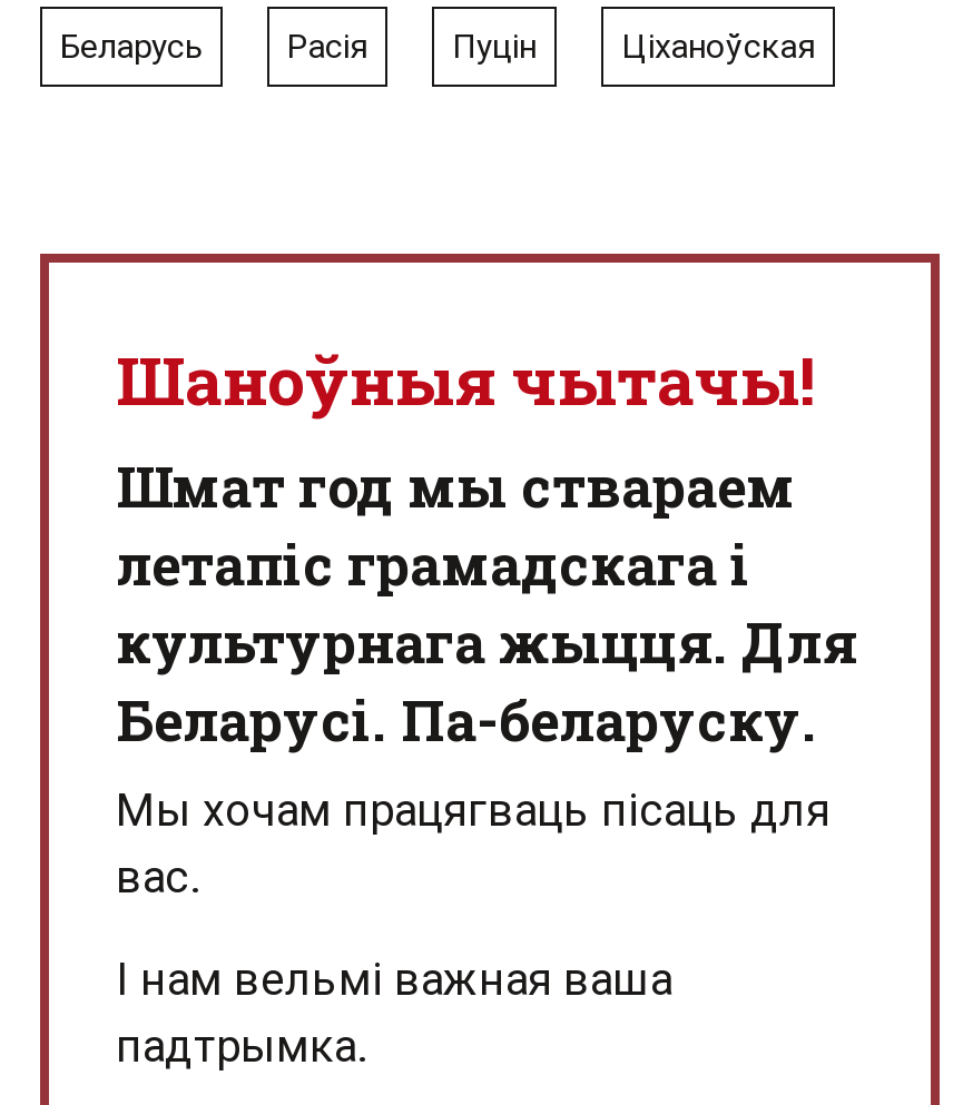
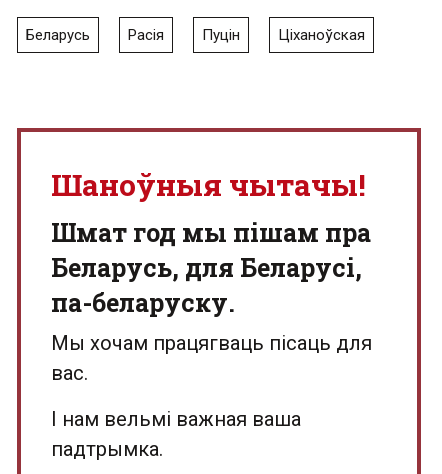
- Шмат год мы ствараем
- летапіс грамадскага і
- культурнага жыцця. Для
- Беларусі. Па-беларуску.
+ Шмат год мы пішам пра
+ Беларусь, для Беларусі,
+ па-беларуску.
